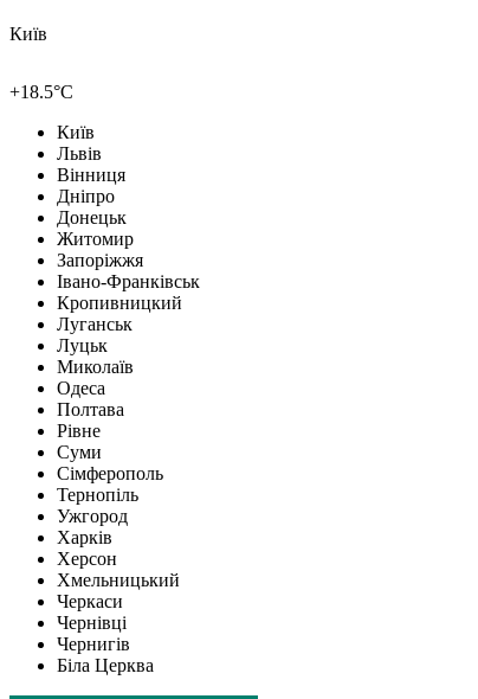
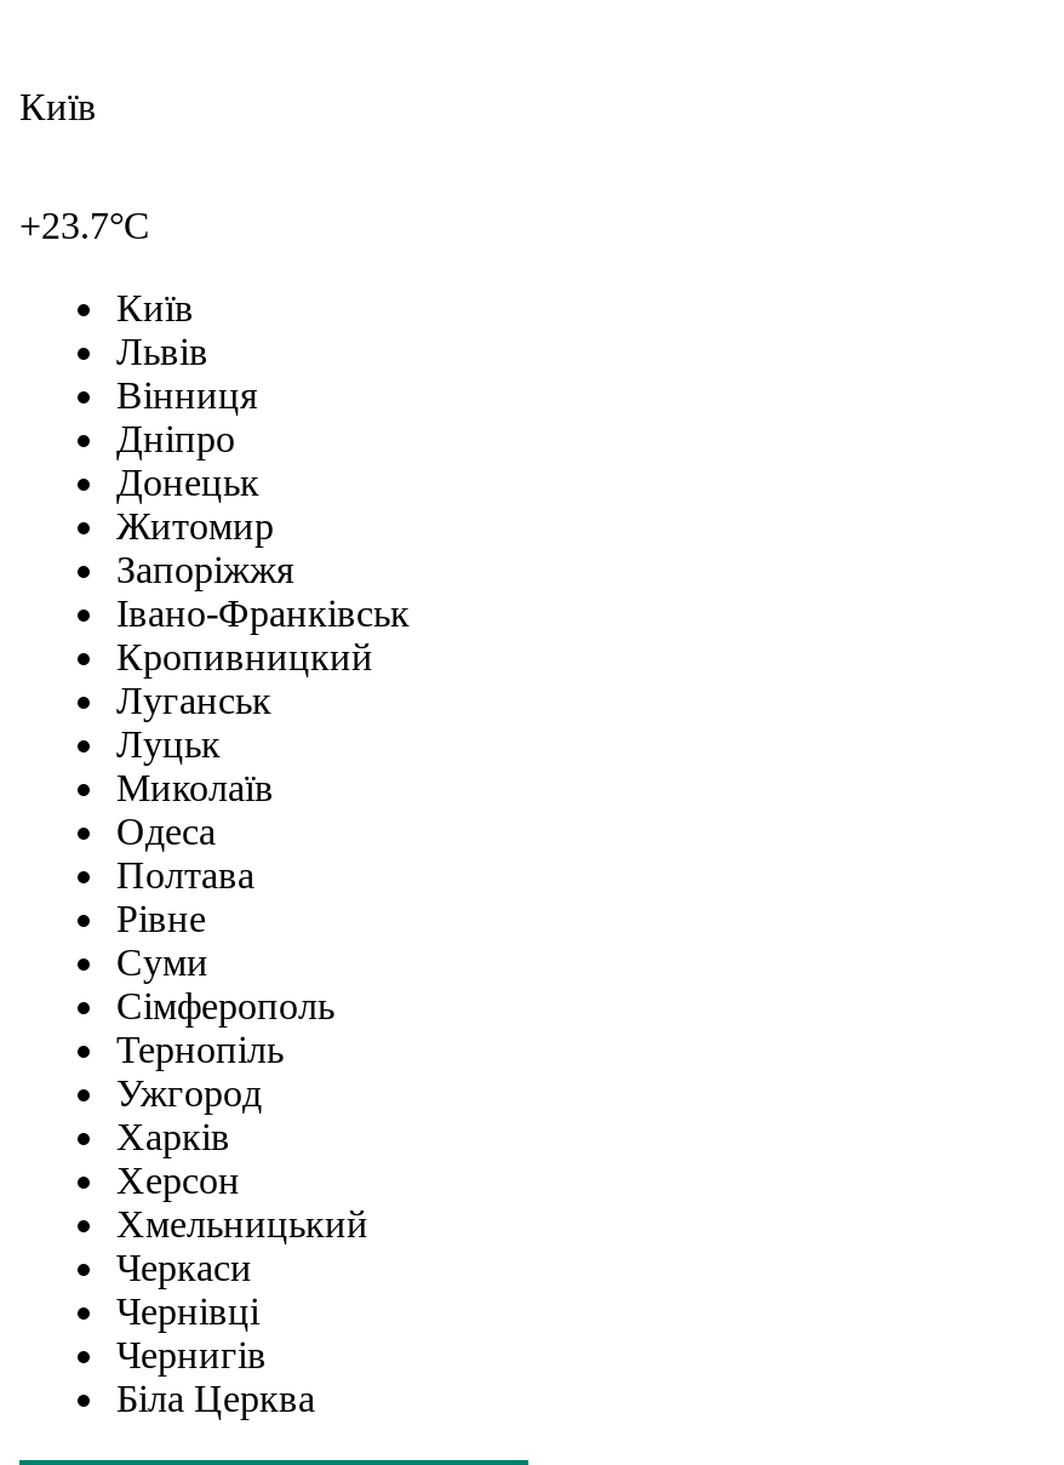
- +18.5°C
+ +23.7°C
